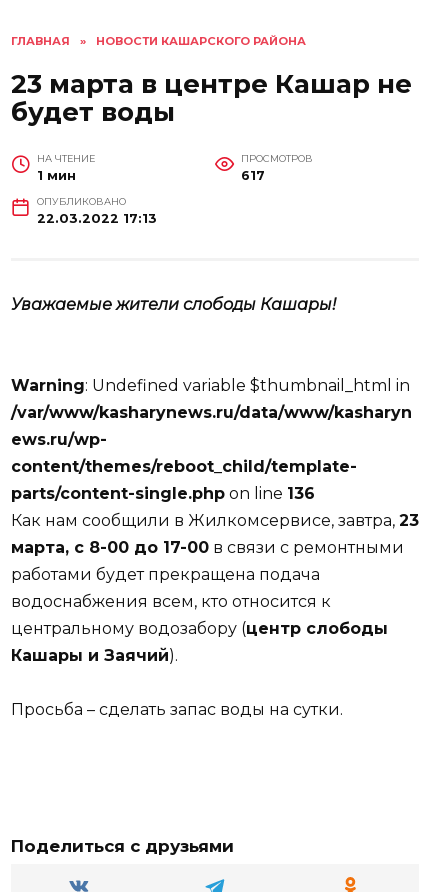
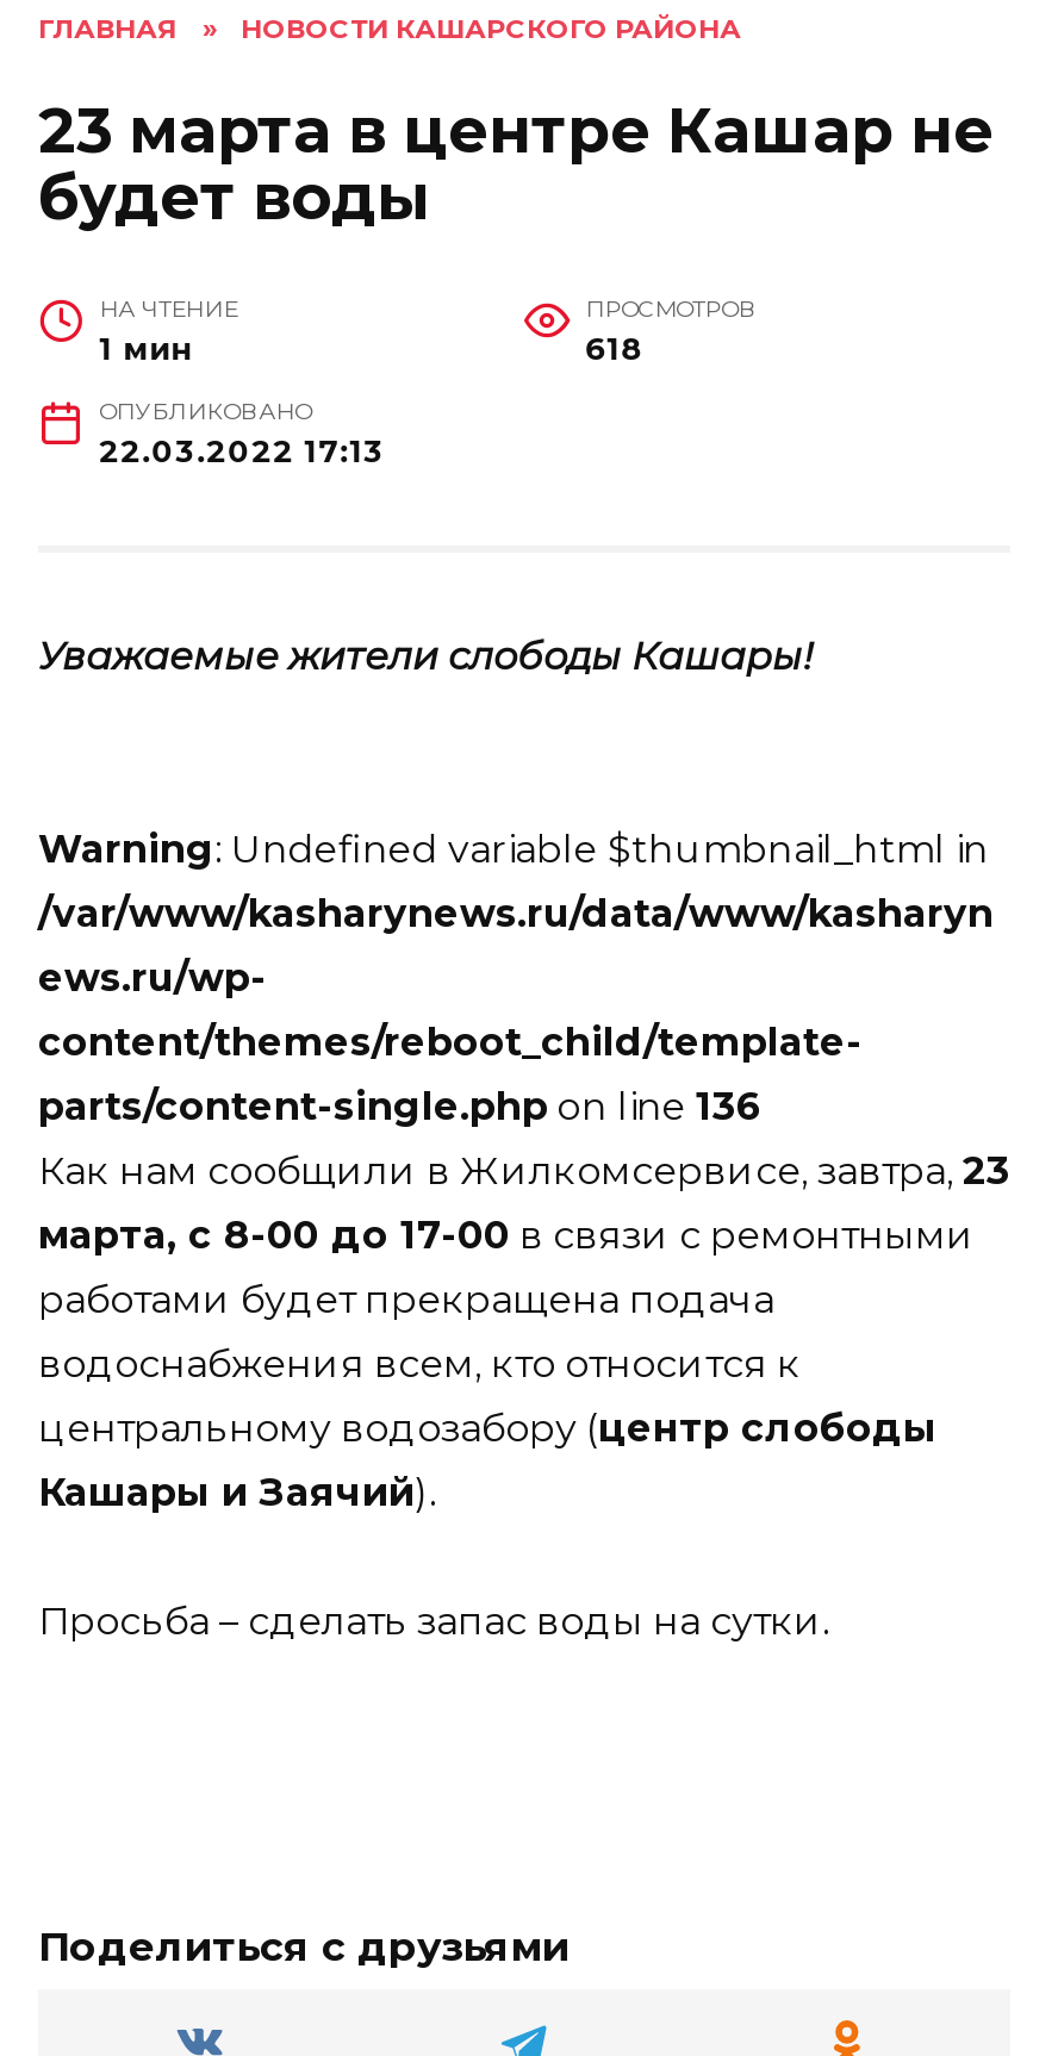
- 617
+ 618
